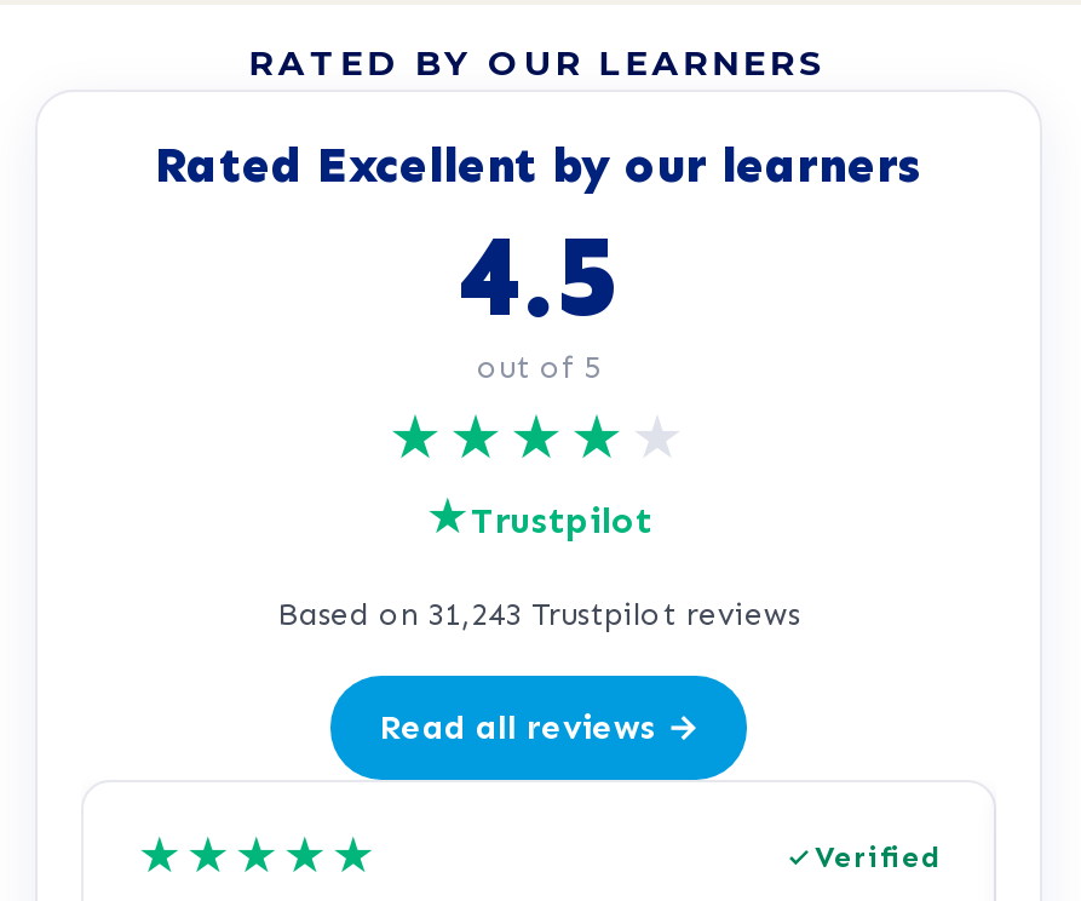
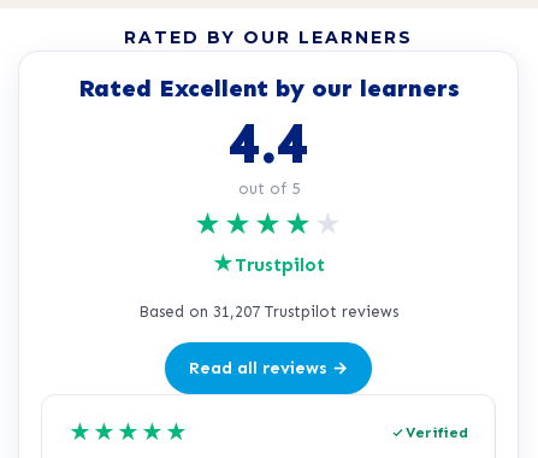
- 4.5
+ 4.4

- Based on 31,243 Trustpilot reviews
+ Based on 31,207 Trustpilot reviews
